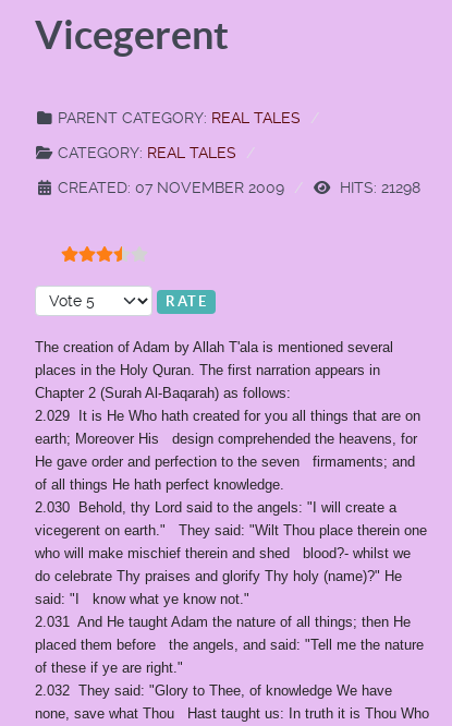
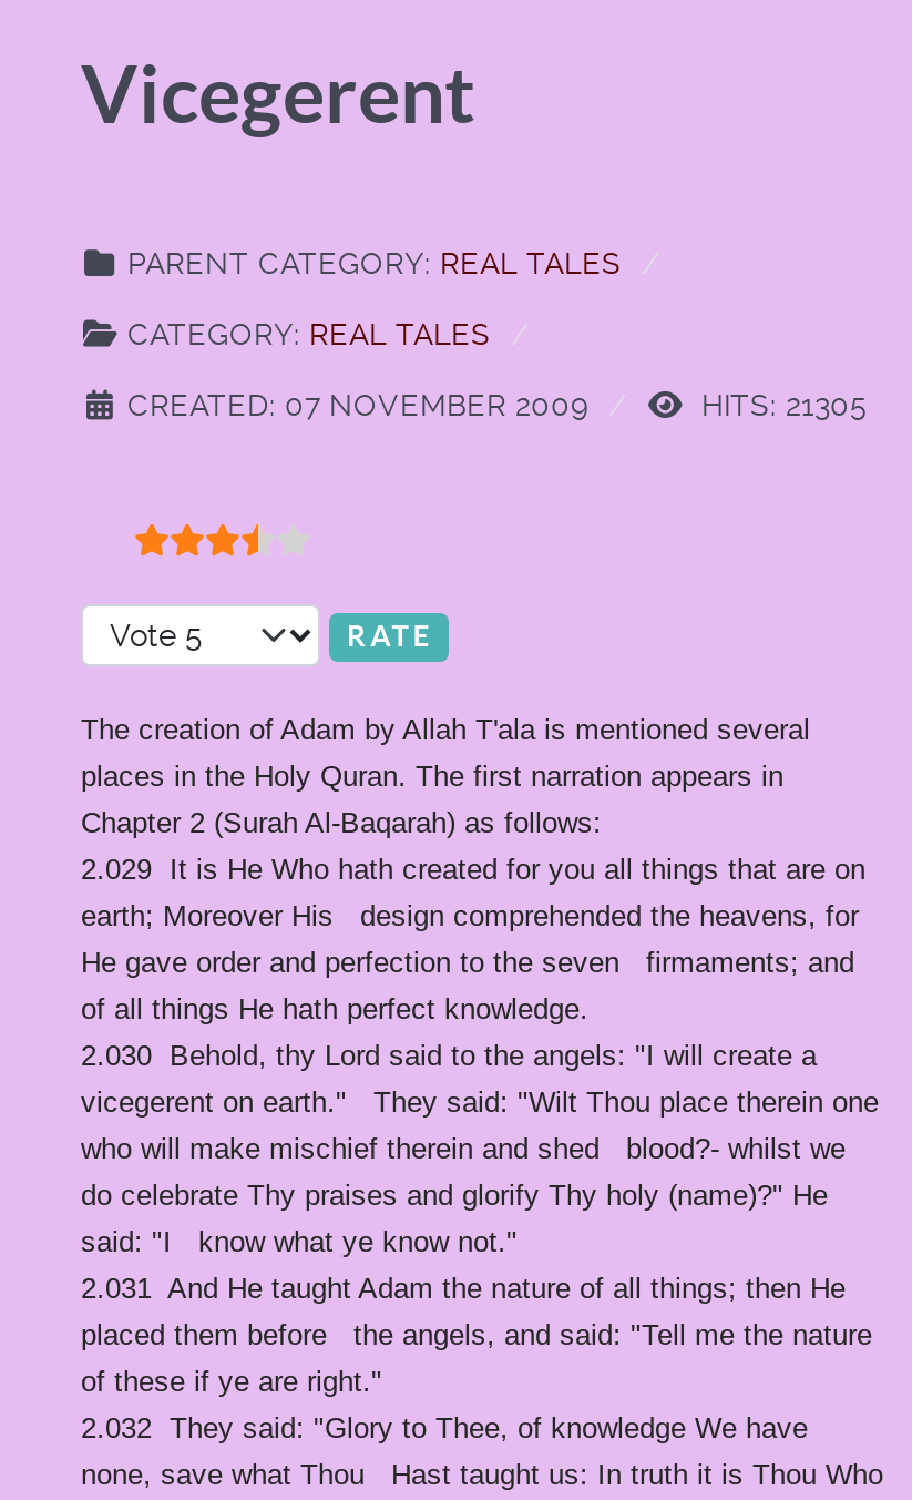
- HITS: 21298
+ HITS: 21305
